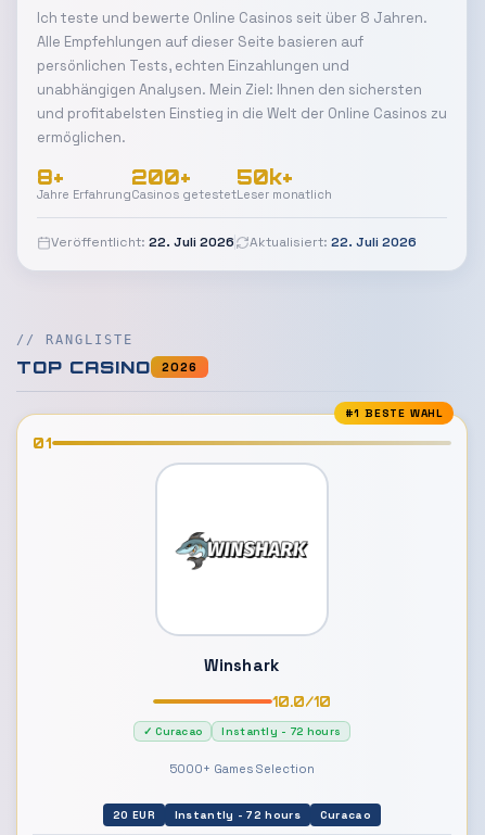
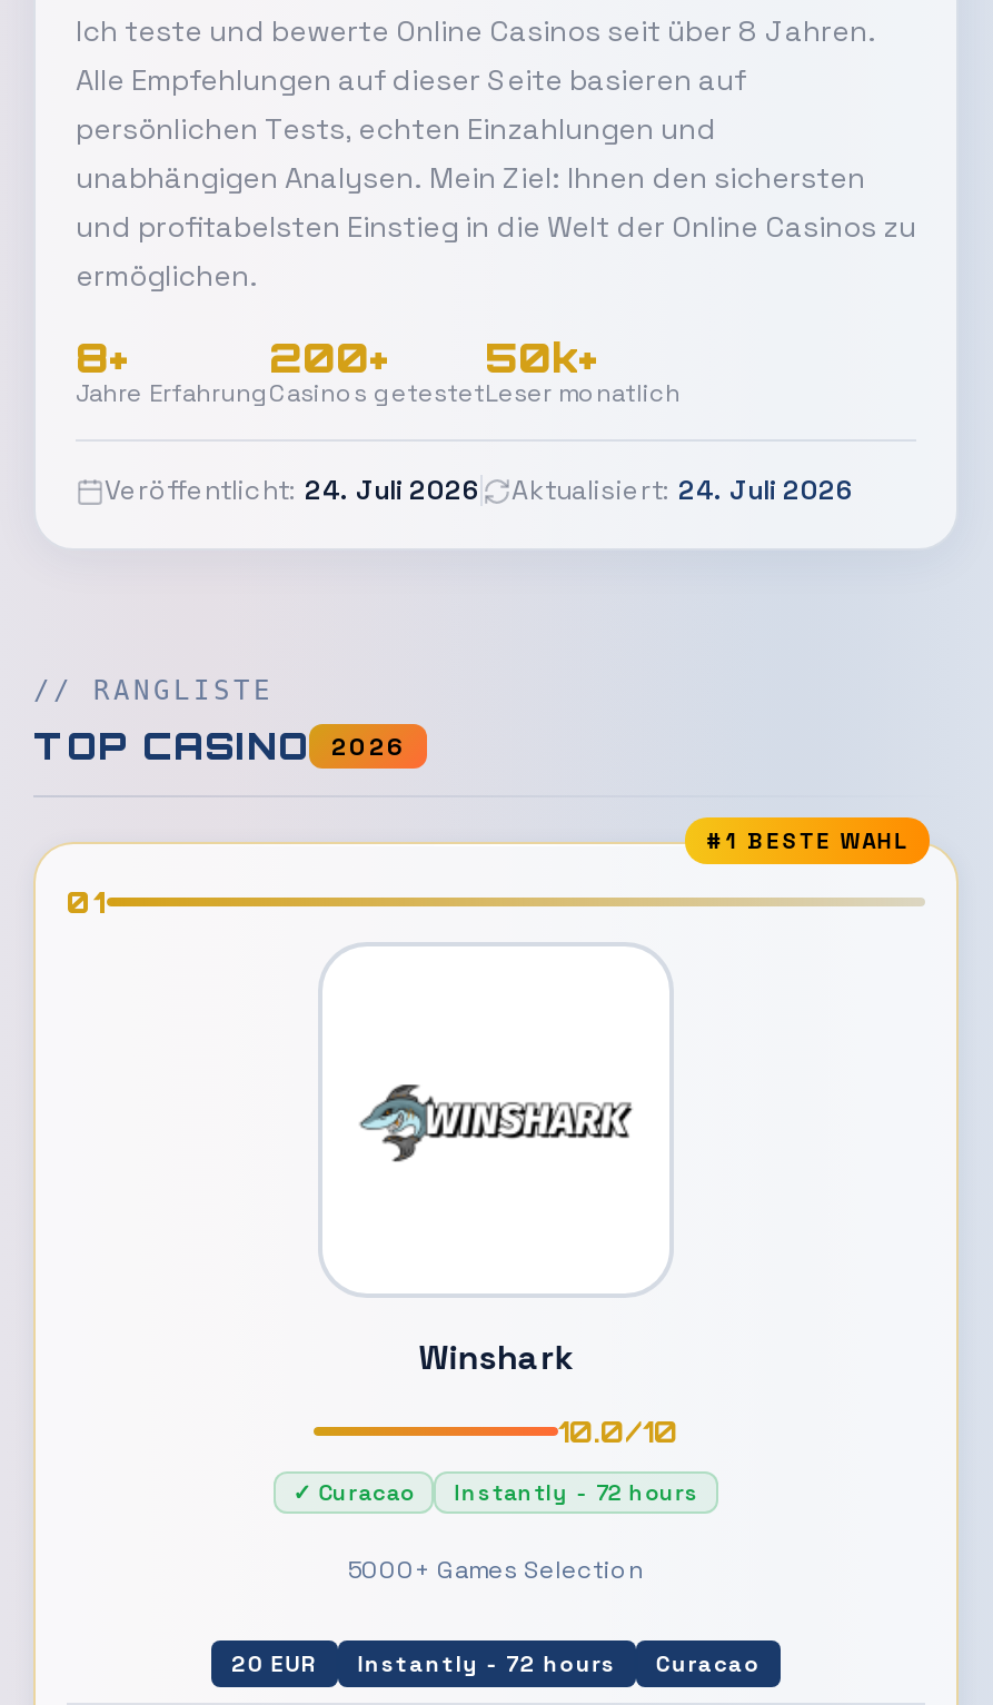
- Veröffentlicht: 22. Juli 2026
+ Veröffentlicht: 24. Juli 2026

- Aktualisiert: 22. Juli 2026
+ Aktualisiert: 24. Juli 2026
